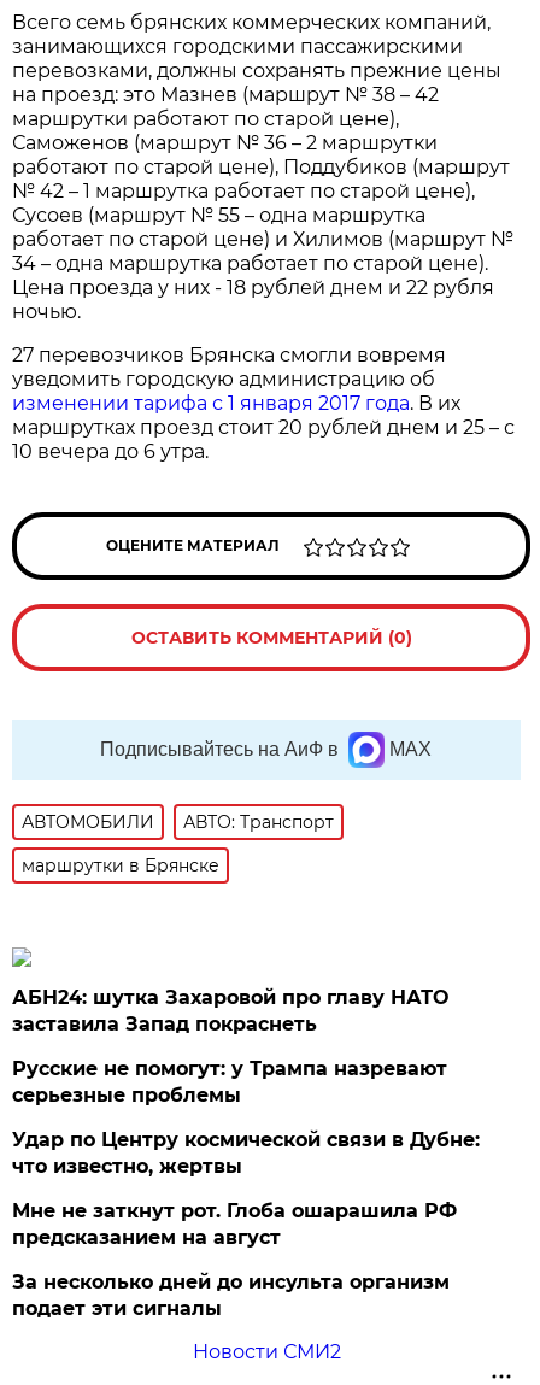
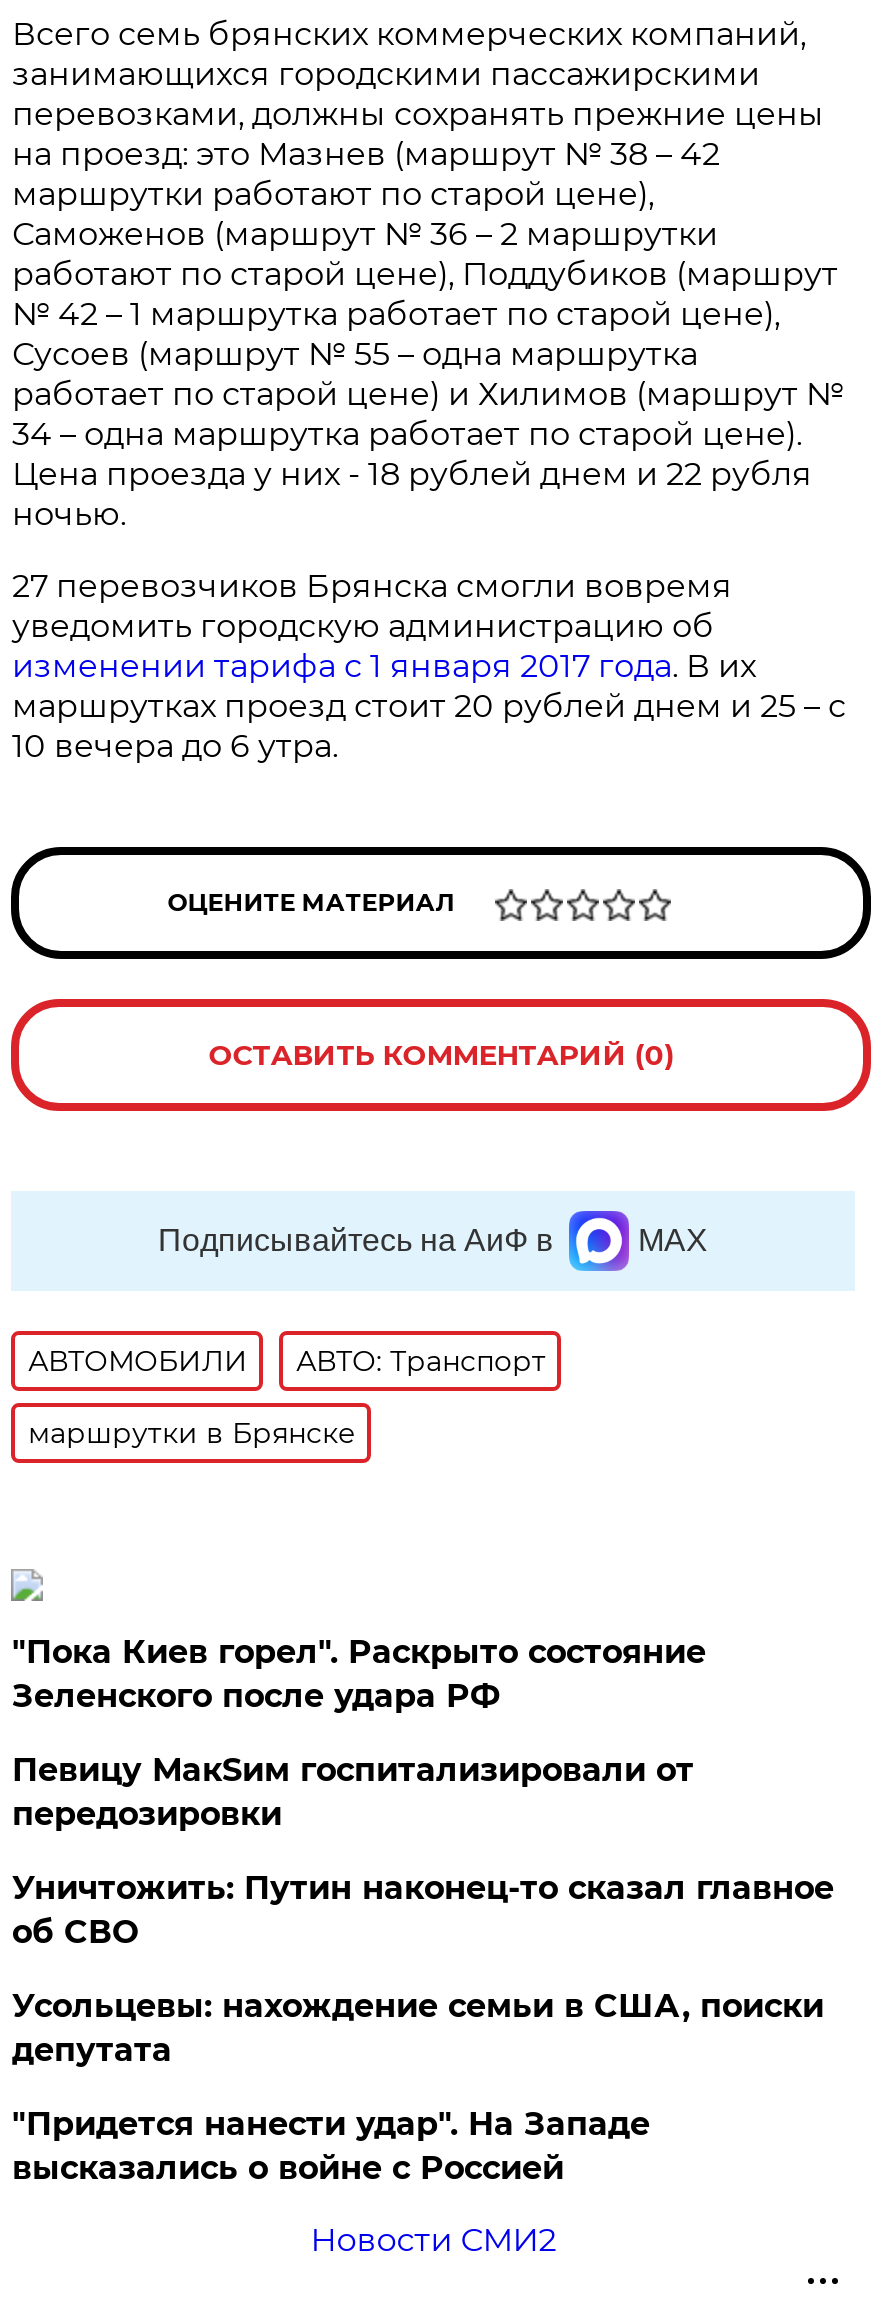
- АБН24: шутка Захаровой про главу НАТО
- заставила Запад покраснеть
+ "Пока Киев горел". Раскрыто состояние
+ Зеленского после удара РФ

- Русские не помогут: у Трампа назревают
- серьезные проблемы
+ Певицу МакSим госпитализировали от
+ передозировки

- Удар по Центру космической связи в Дубне:
- что известно, жертвы
+ Уничтожить: Путин наконец-то сказал главное
+ об СВО

- Мне не заткнут рот. Глоба ошарашила РФ
- предсказанием на август
+ Усольцевы: нахождение семьи в США, поиски
+ депутата

- За несколько дней до инсульта организм
- подает эти сигналы
+ "Придется нанести удар". На Западе
+ высказались о войне с Россией
